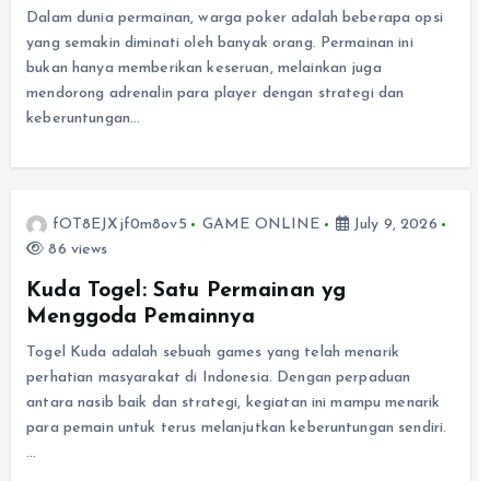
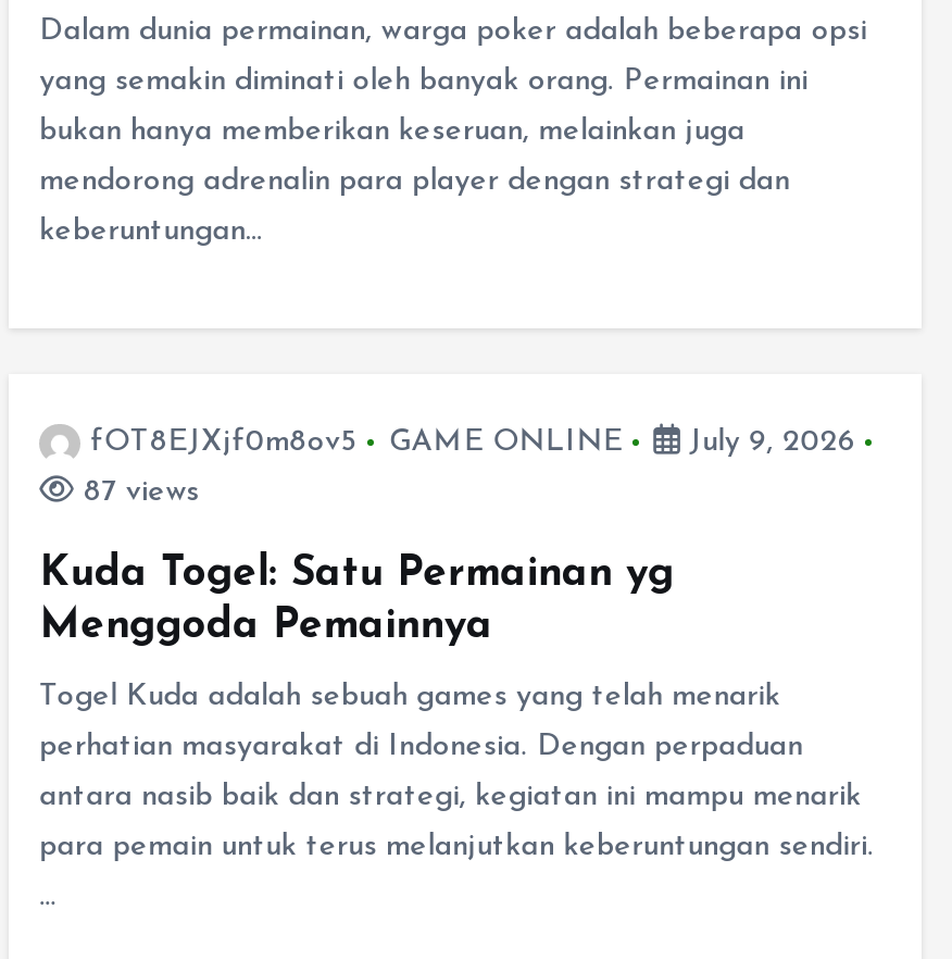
- 86 views
+ 87 views
